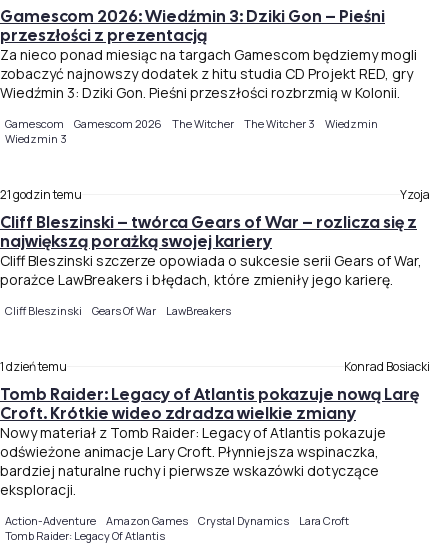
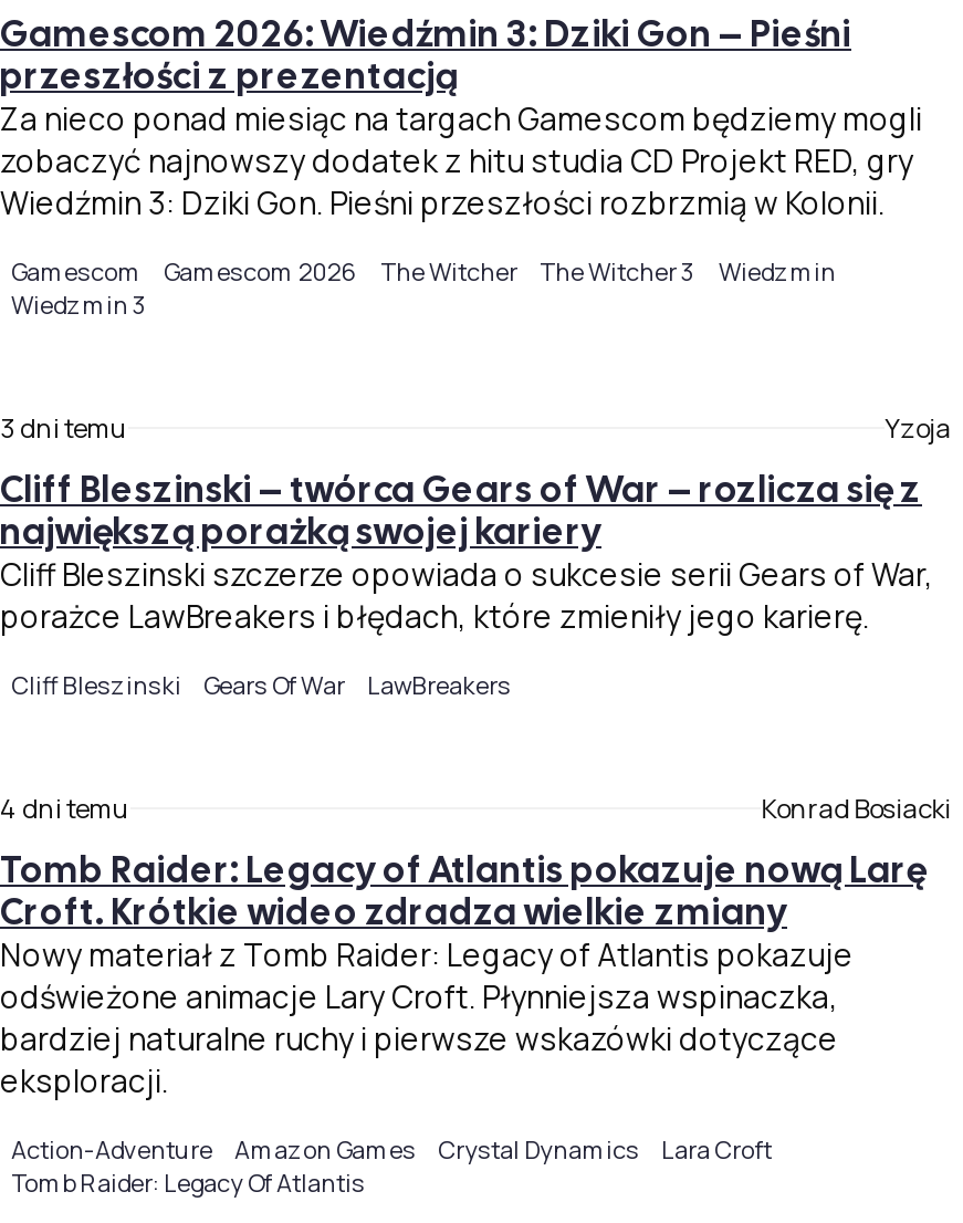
- 21 godzin temu
+ 3 dni temu

- 1 dzień temu
+ 4 dni temu
